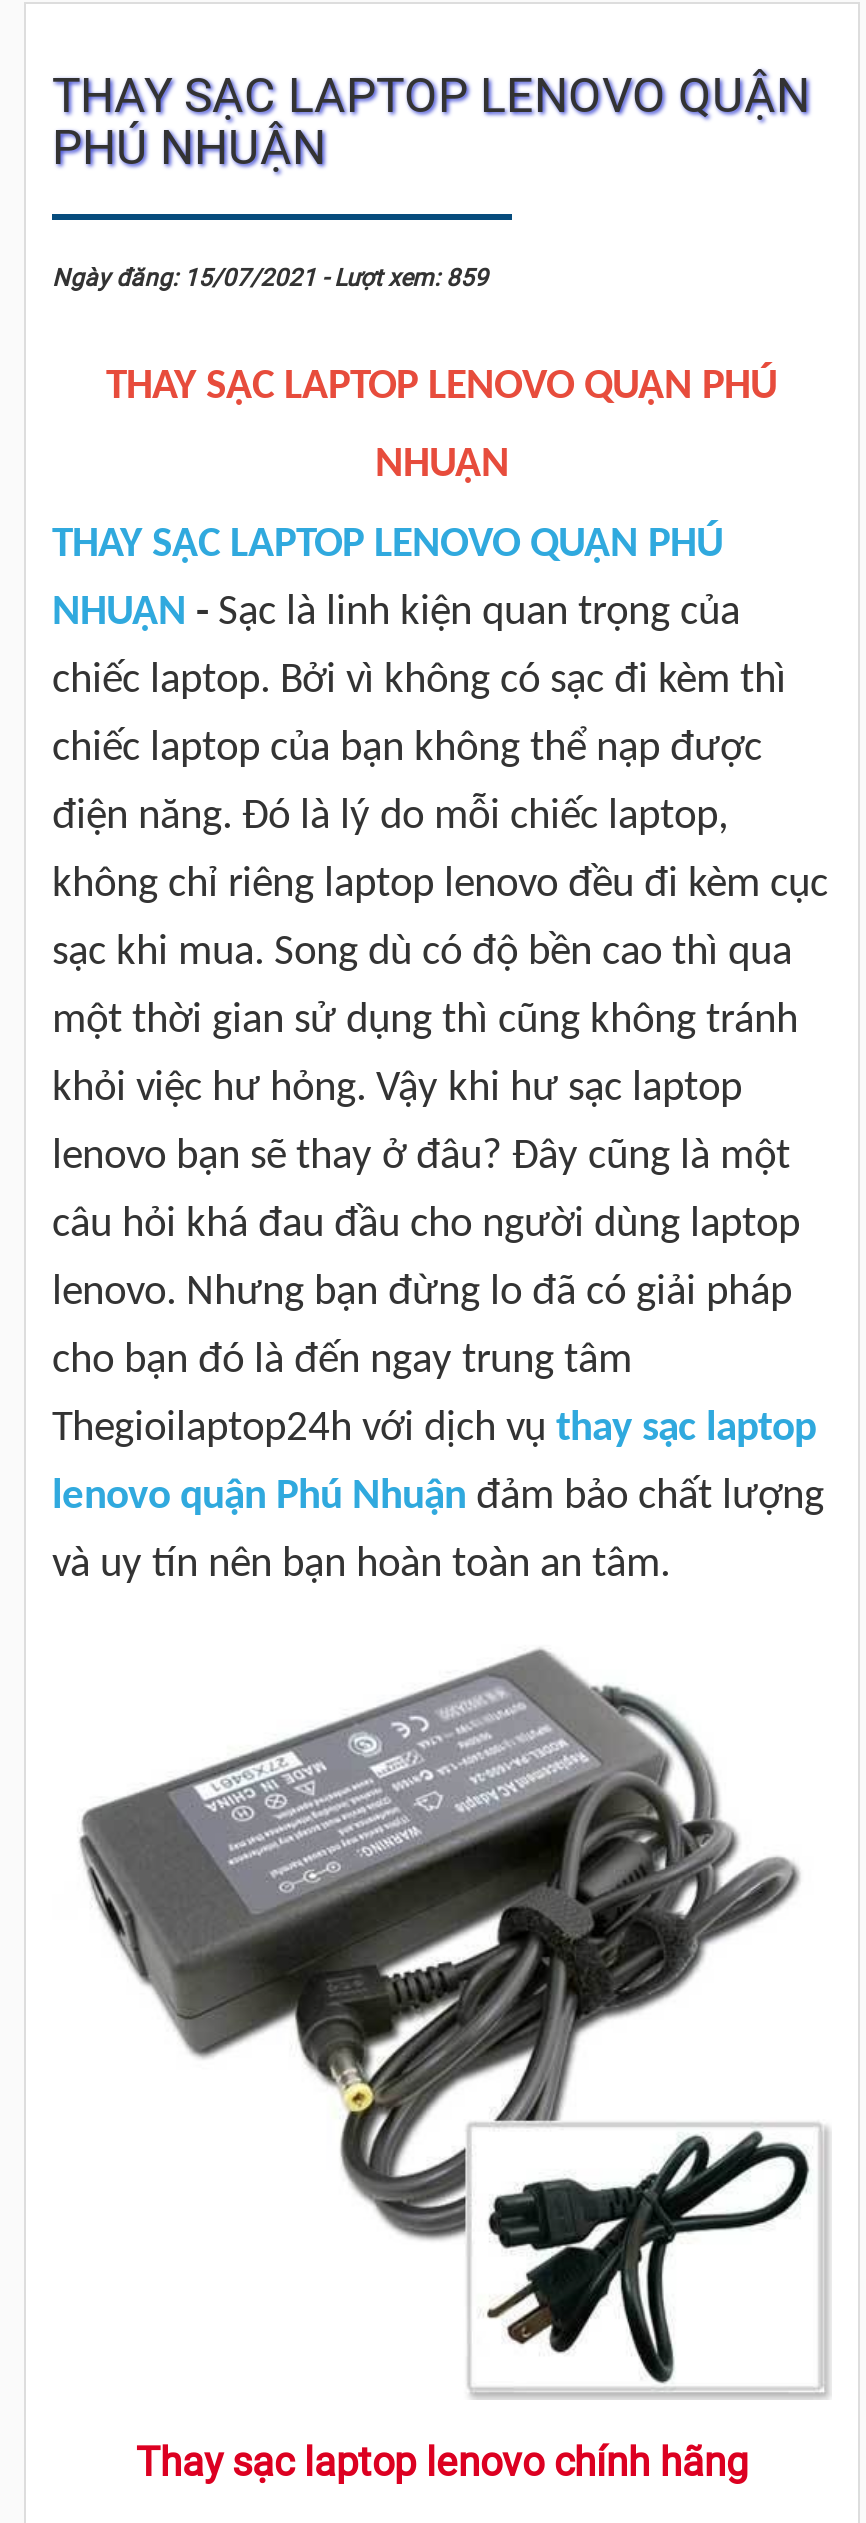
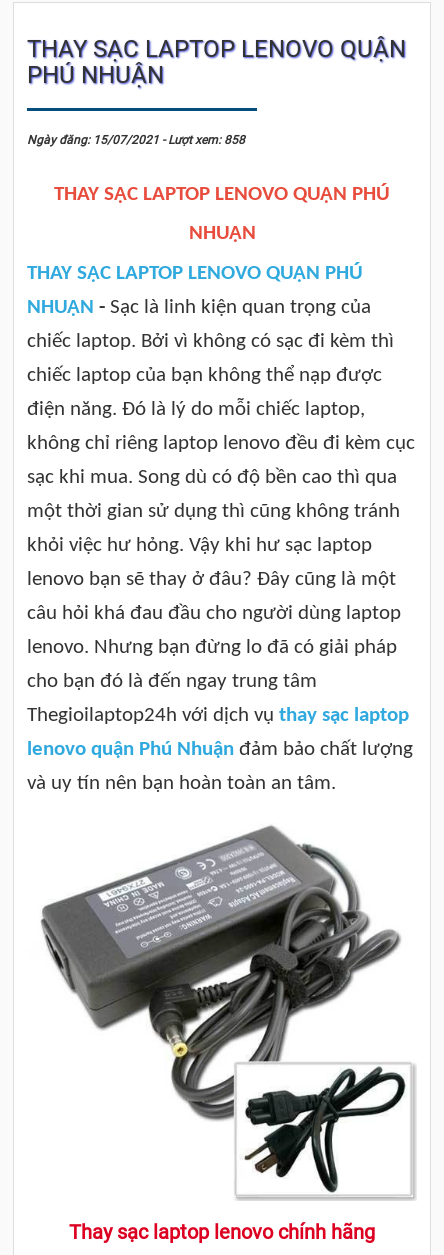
- Ngày đăng: 15/07/2021 - Lượt xem: 859
+ Ngày đăng: 15/07/2021 - Lượt xem: 858
